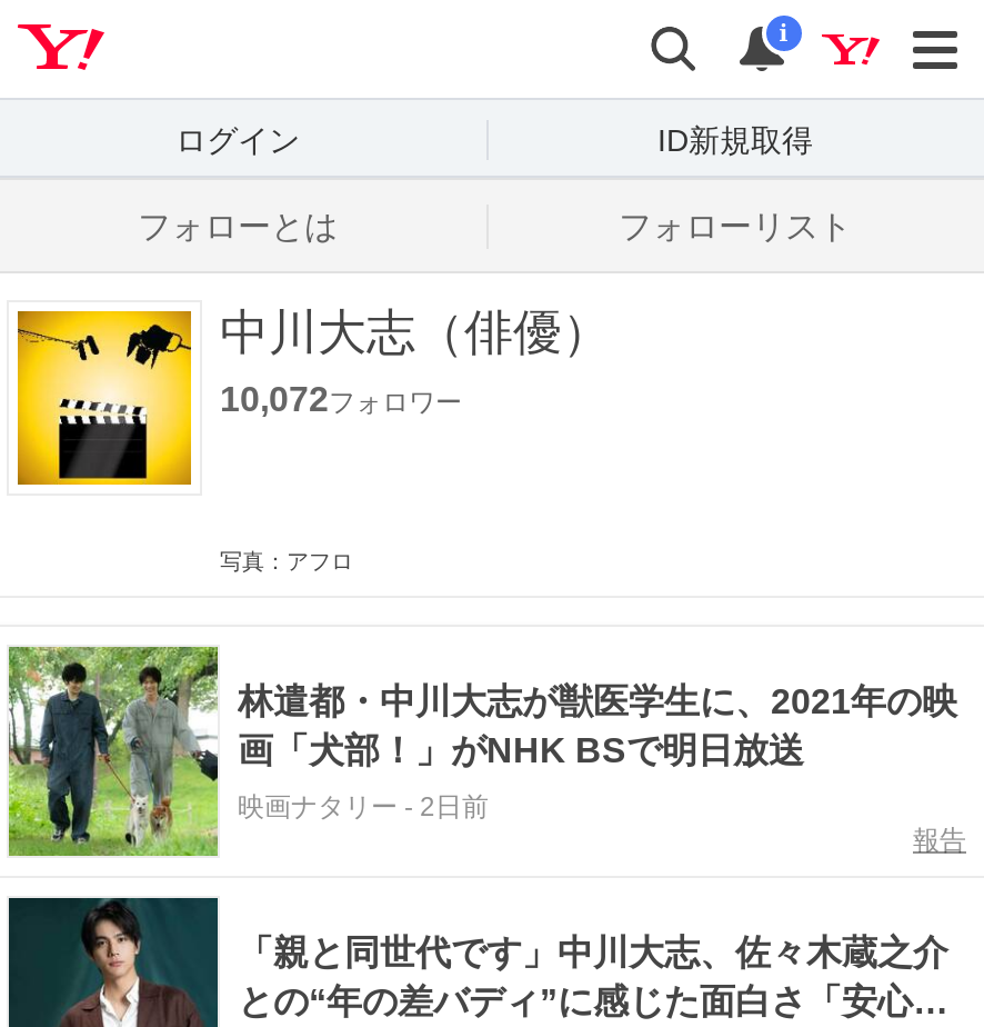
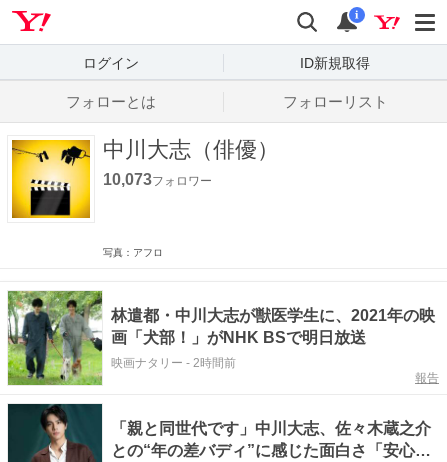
- 10,072フォロワー
+ 10,073フォロワー

- 映画ナタリー- 2日前
+ 映画ナタリー- 2時間前
